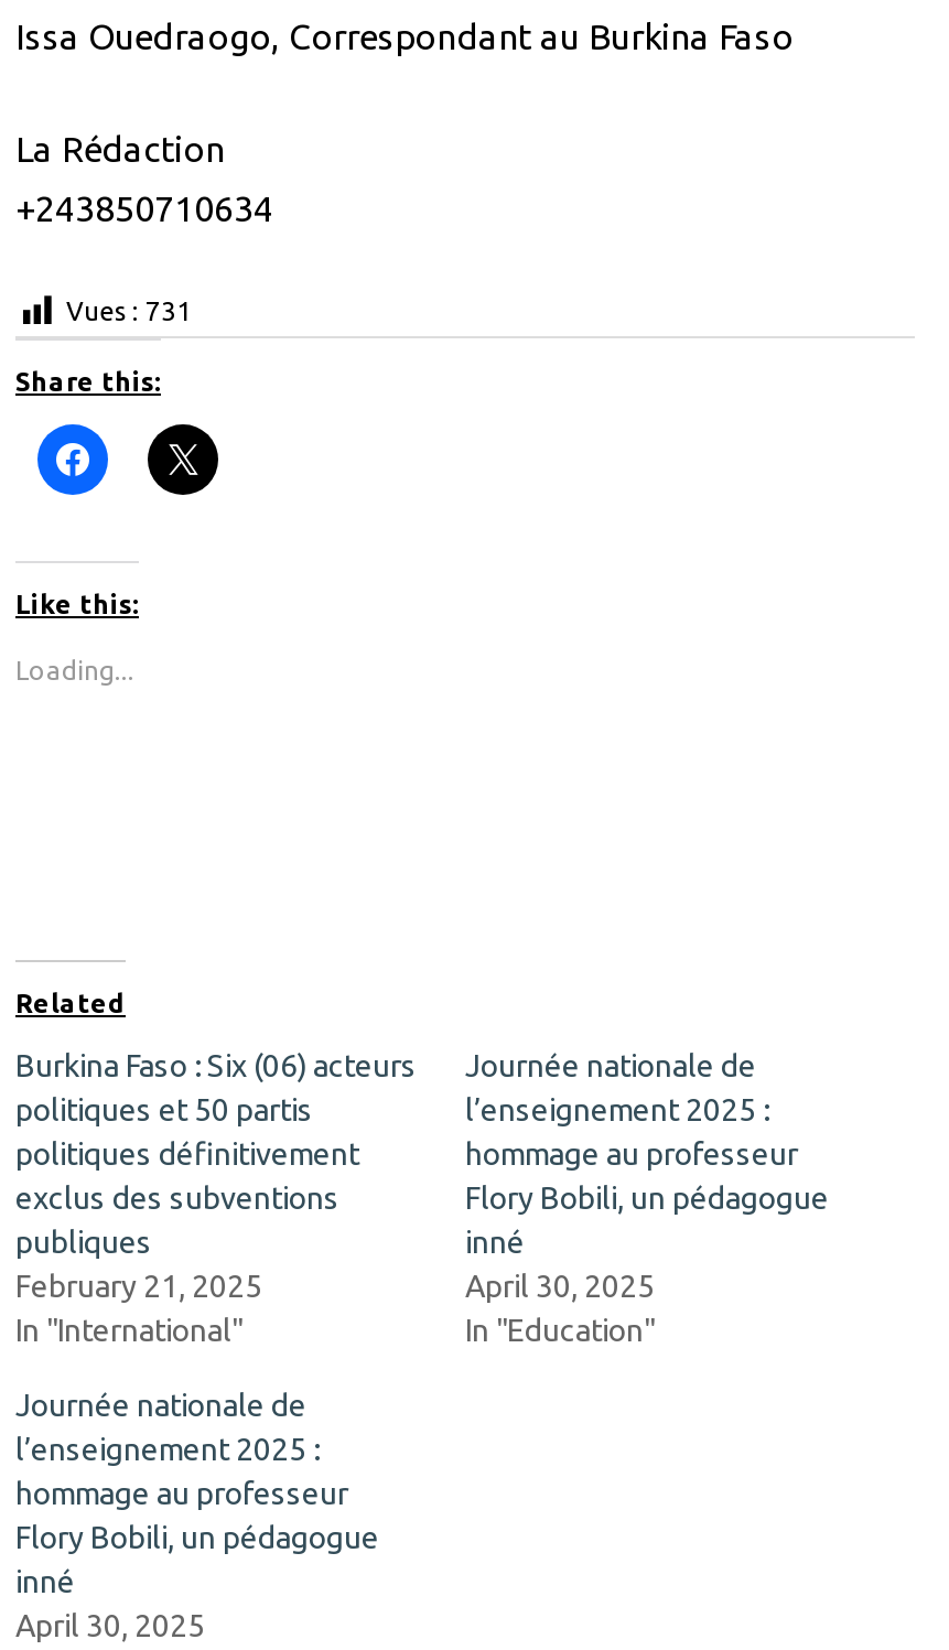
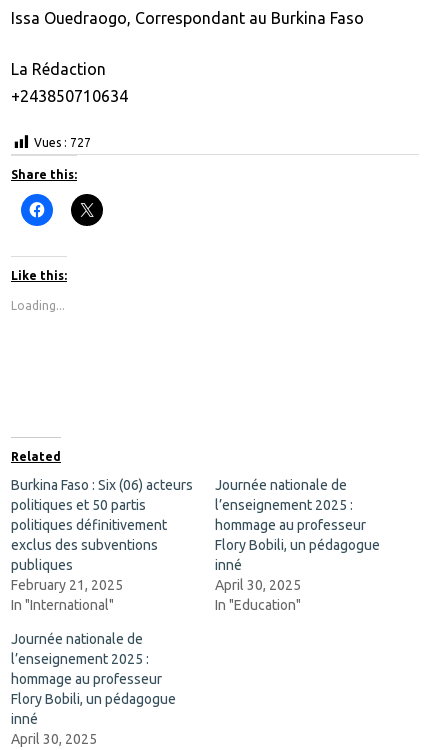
- Vues : 731
+ Vues : 727
